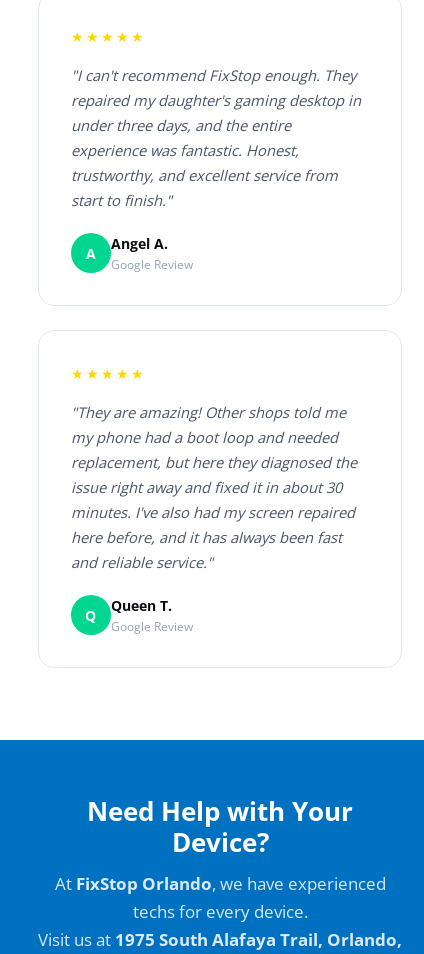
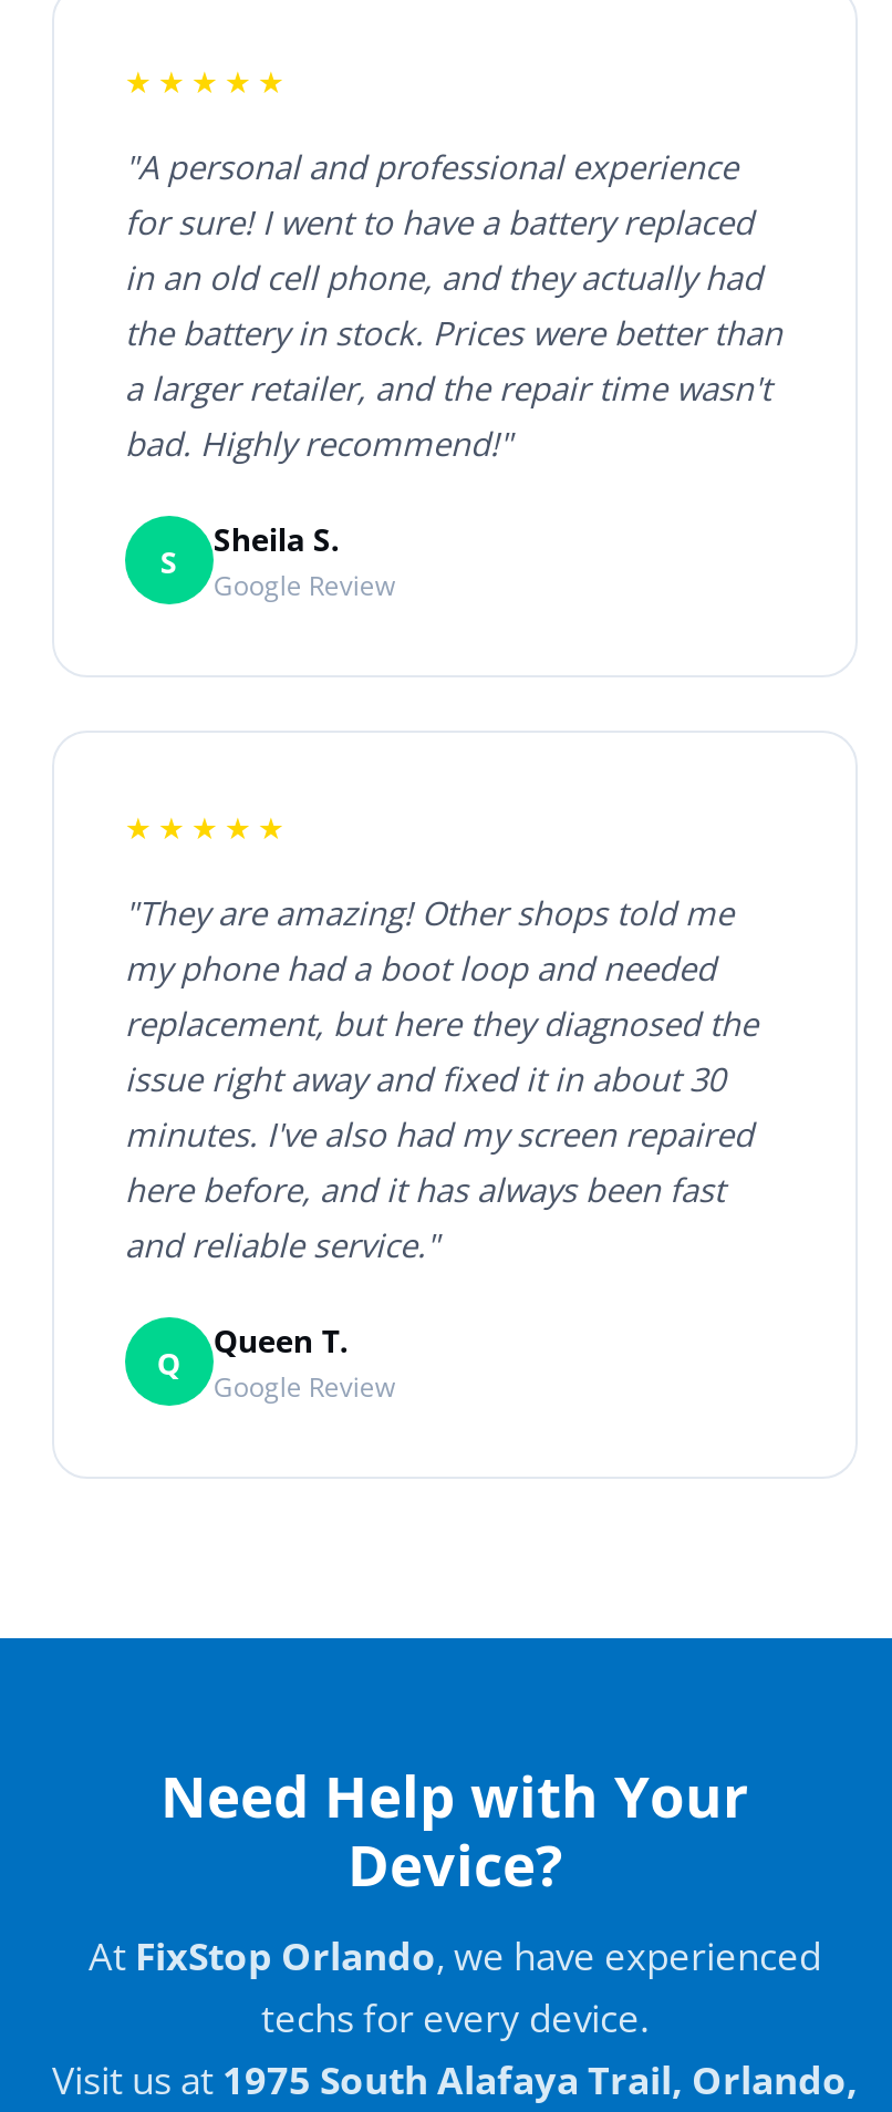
- "I can't recommend FixStop enough. They
- repaired my daughter's gaming desktop in
- under three days, and the entire
- experience was fantastic. Honest,
- trustworthy, and excellent service from
- start to finish."
+ "A personal and professional experience
+ for sure! I went to have a battery replaced
+ in an old cell phone, and they actually had
+ the battery in stock. Prices were better than
+ a larger retailer, and the repair time wasn't
+ bad. Highly recommend!"

- Angel A.
+ Sheila S.

- A
+ S
